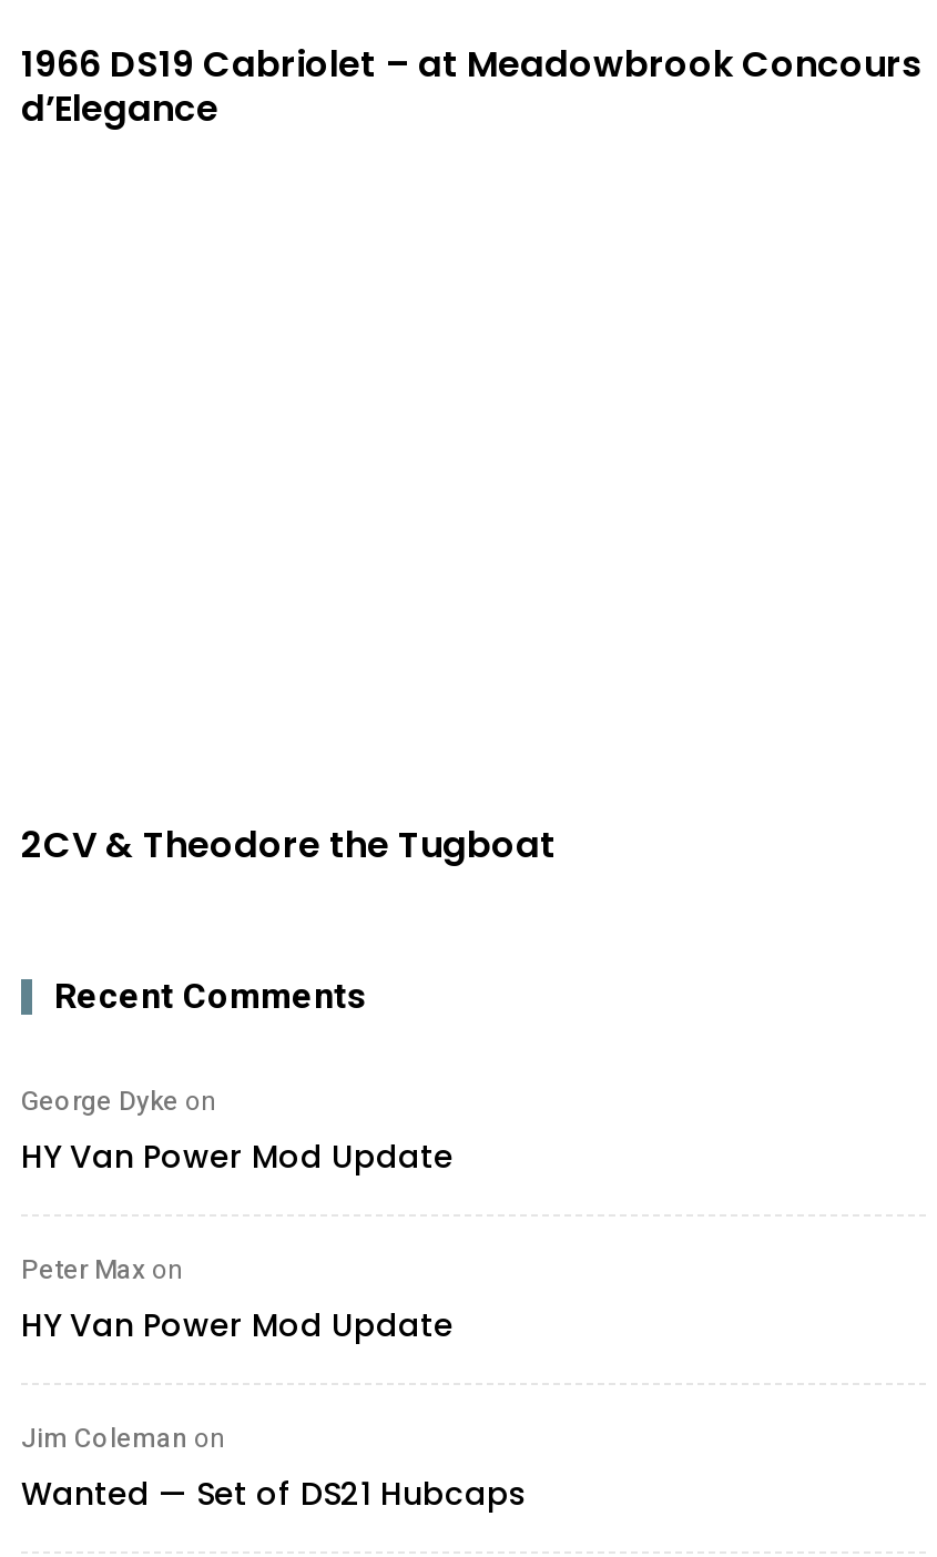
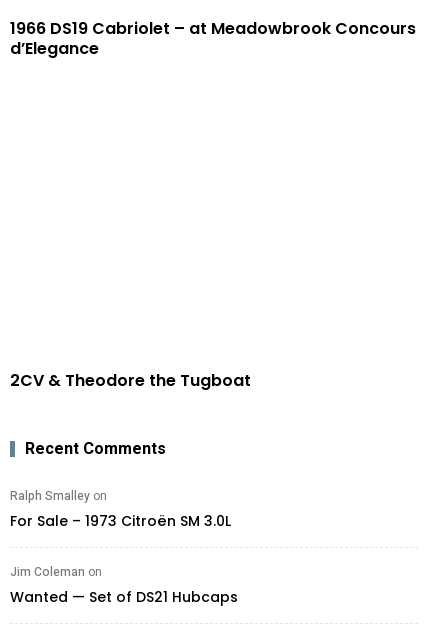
- George Dyke on
- HY Van Power Mod Update
- Peter Max on
- HY Van Power Mod Update
+ Ralph Smalley on
+ For Sale – 1973 Citroën SM 3.0L
